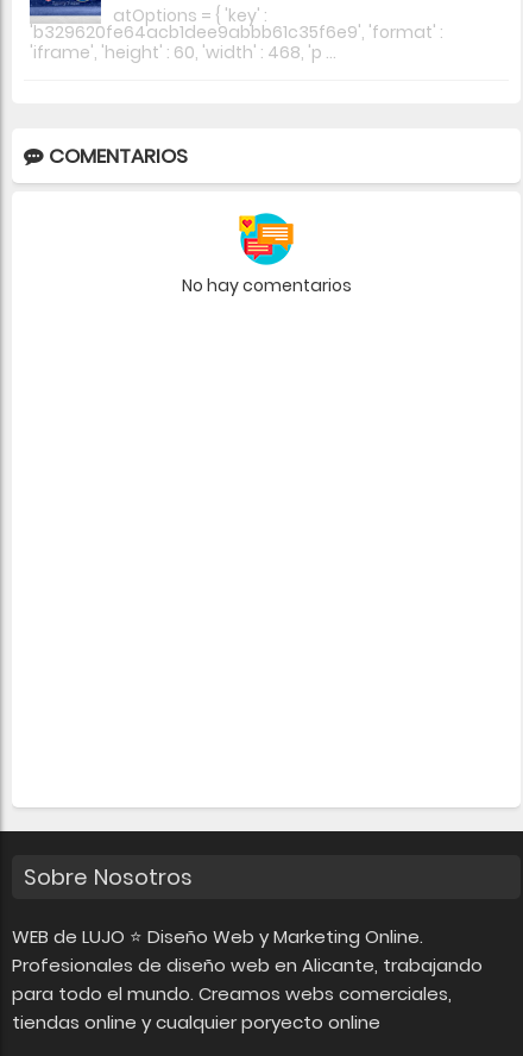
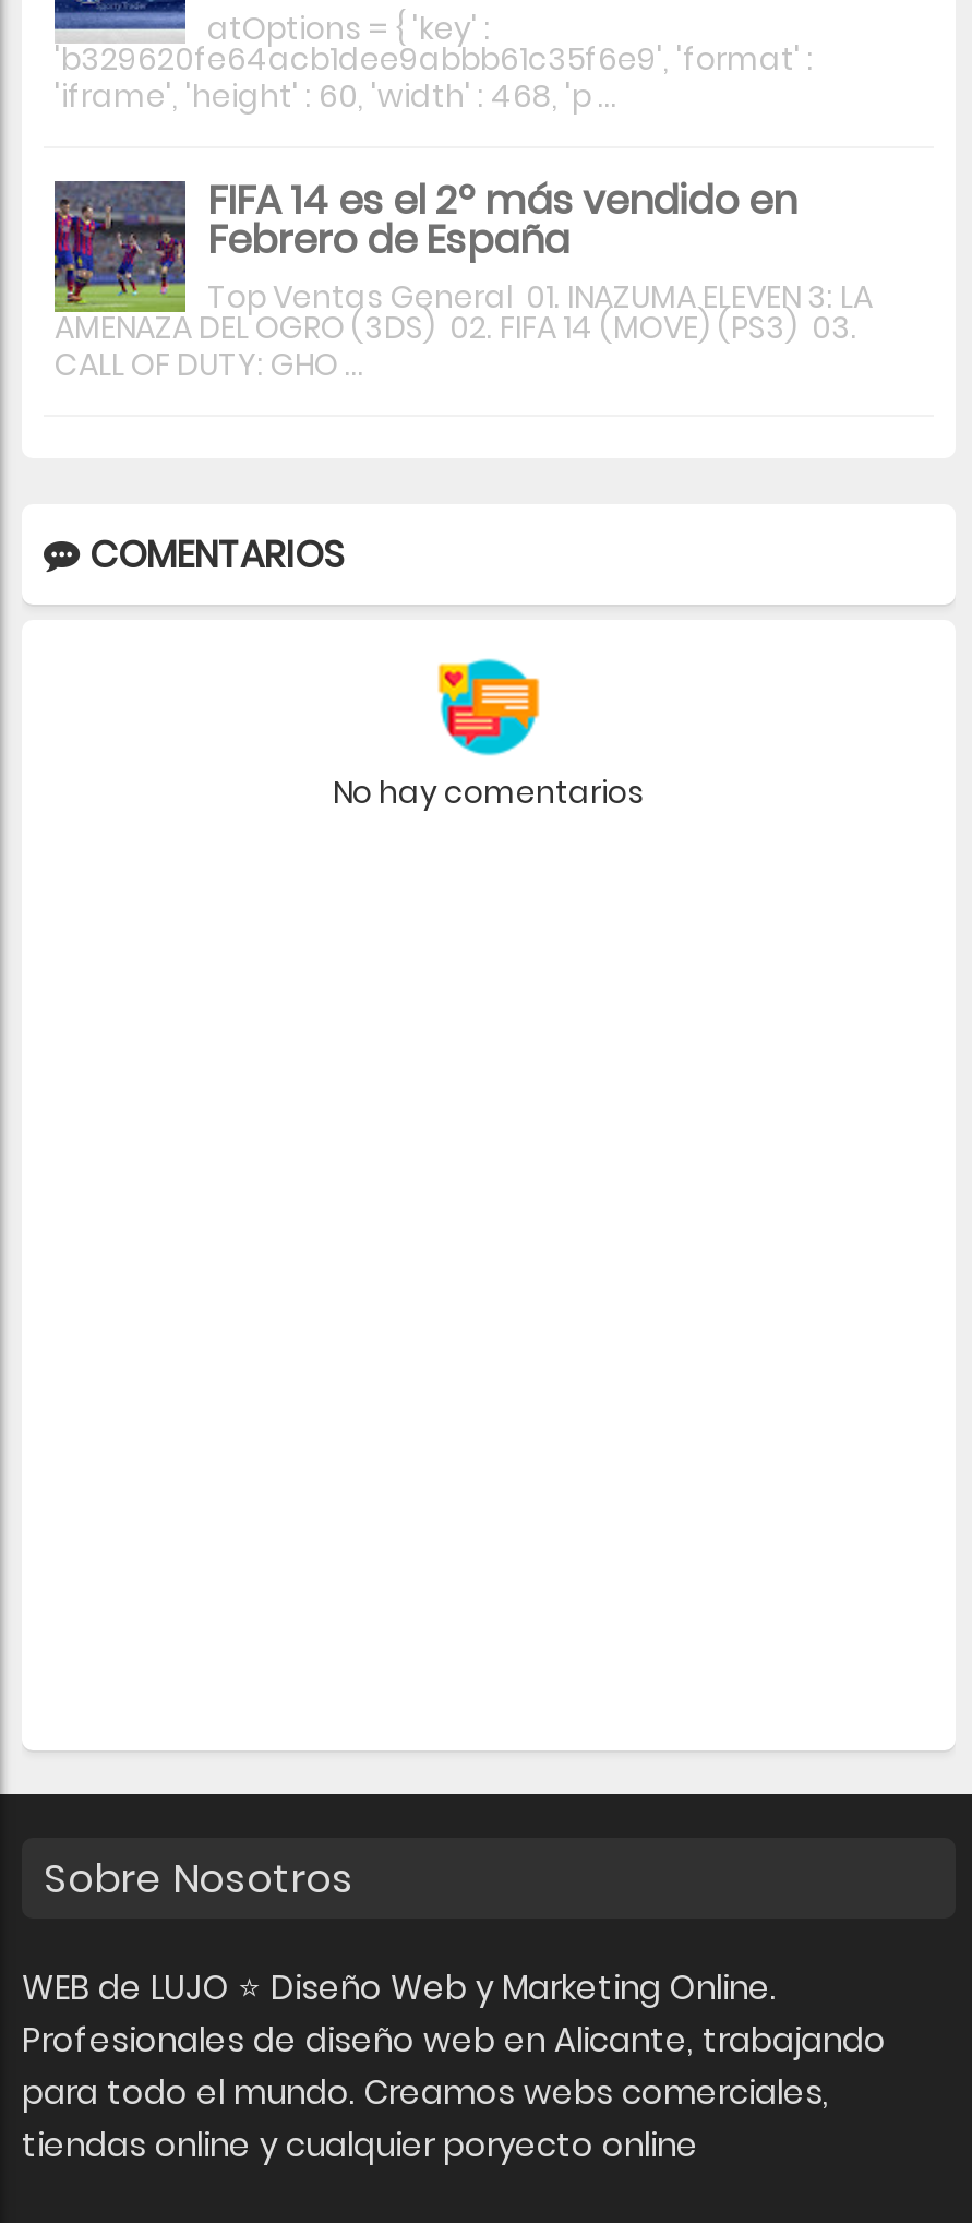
+ [image]
+ FIFA 14 es el 2º más vendido en
+ Febrero de España
+ Top Ventas General 01. INAZUMA ELEVEN 3: LA
+ AMENAZA DEL OGRO (3DS) 02. FIFA 14 (MOVE) (PS3) 03.
+ CALL OF DUTY: GHO ...
